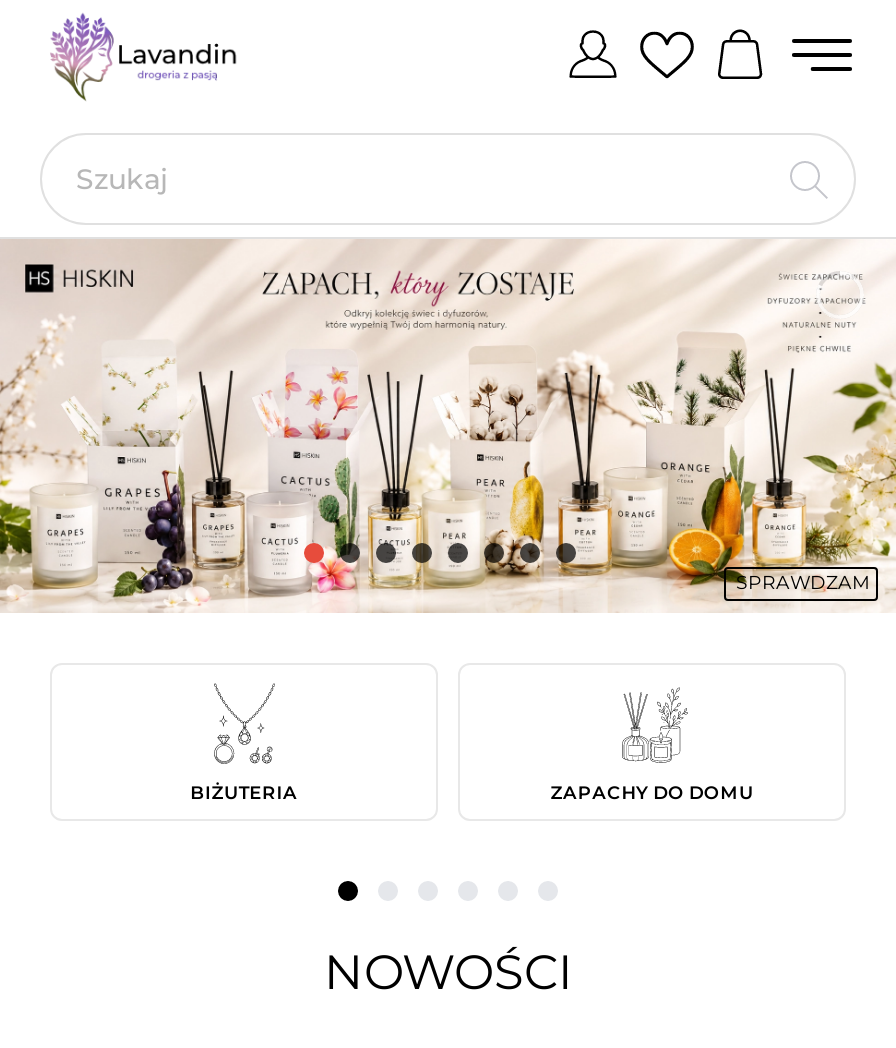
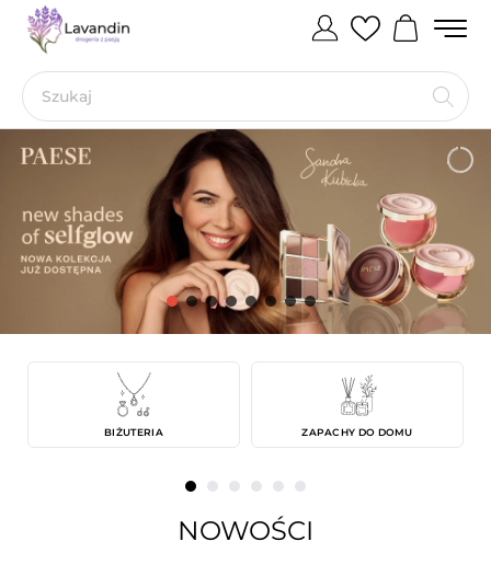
- [image]
+ [image]

- SPRAWDZAM
